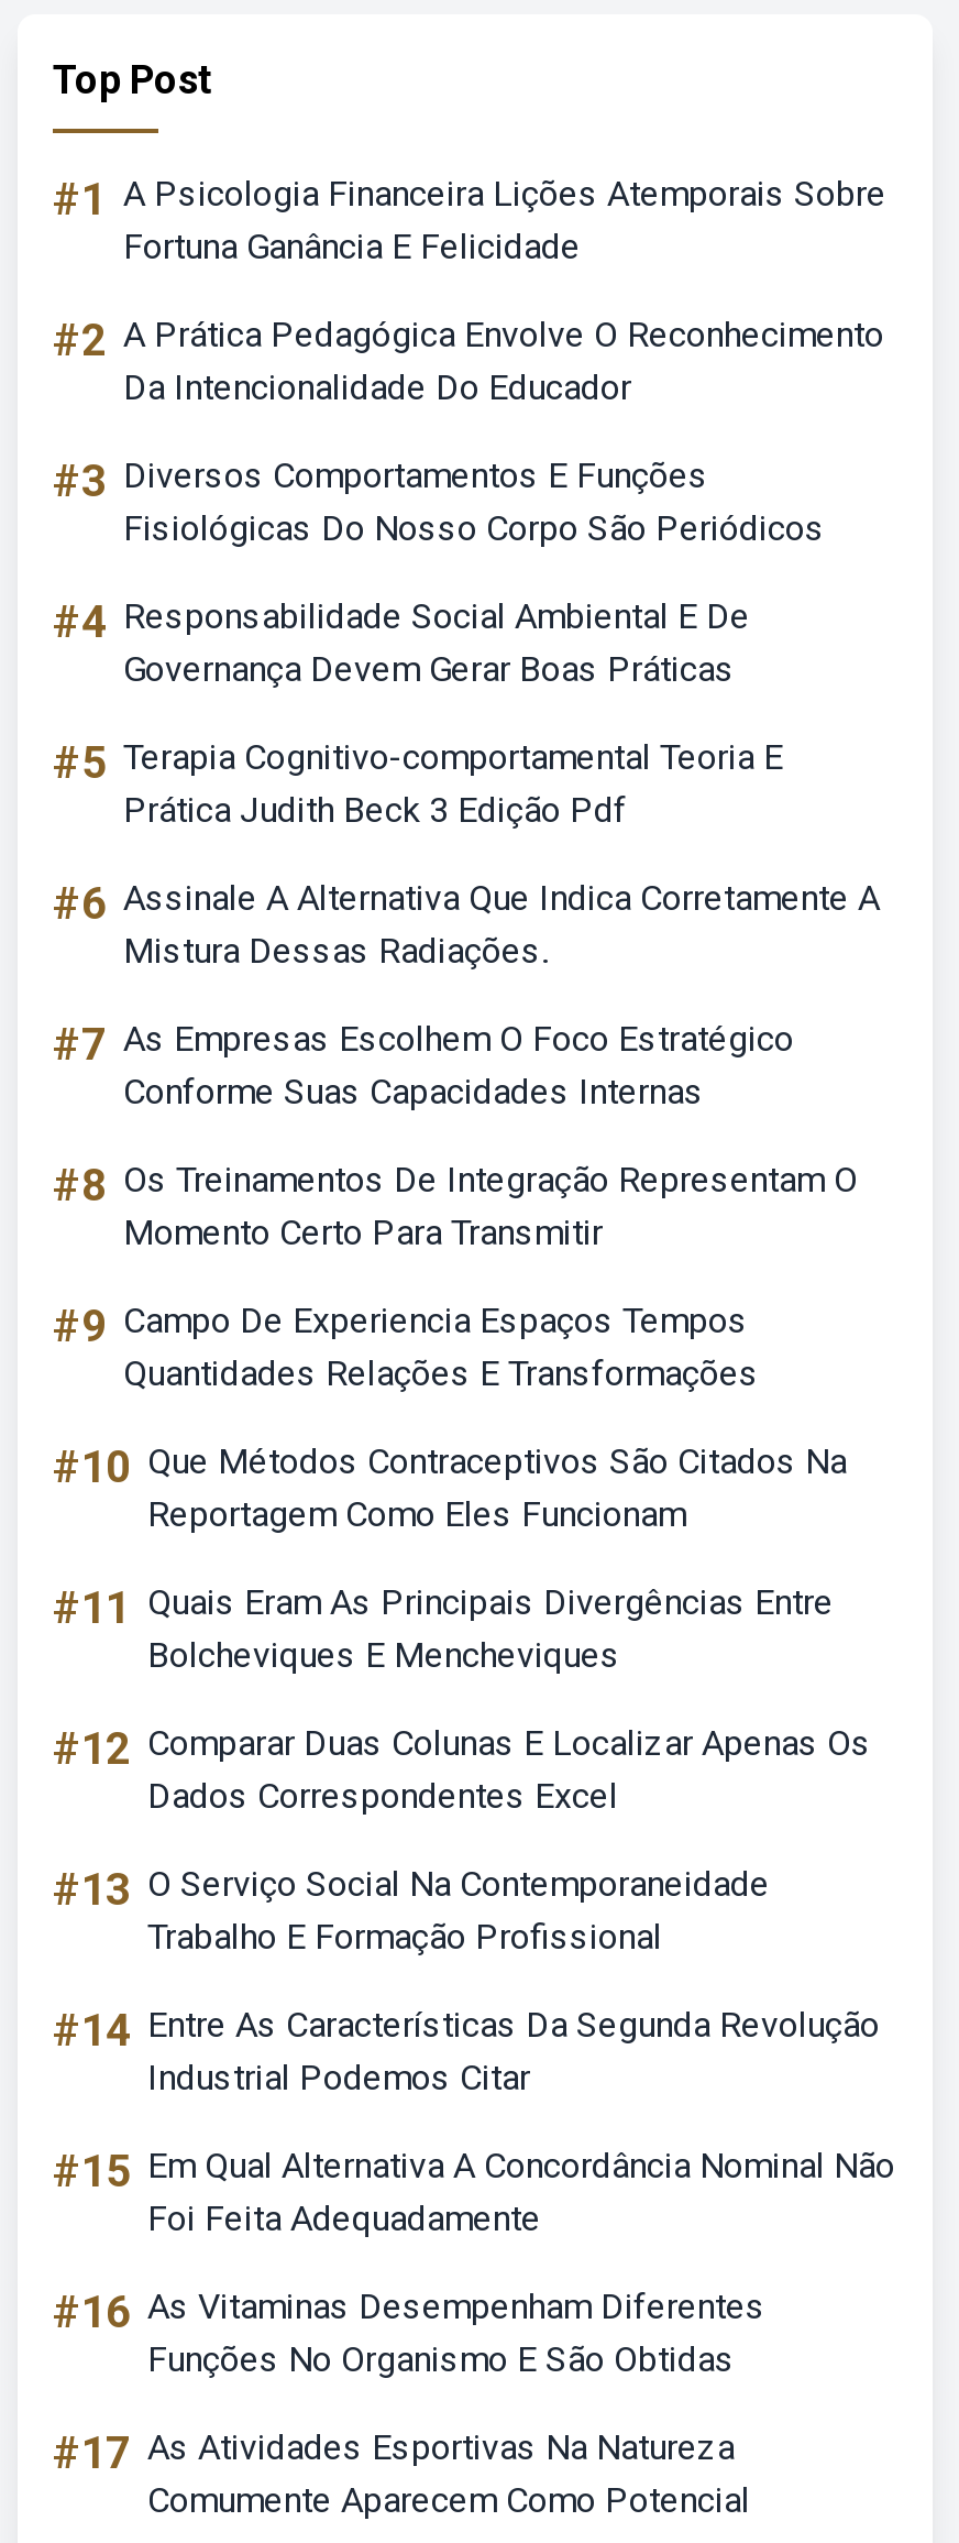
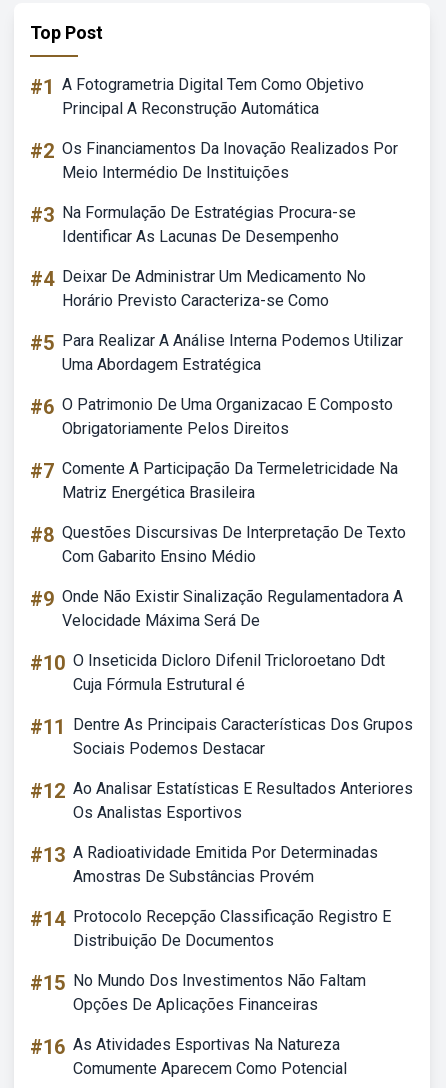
- #1 A Psicologia Financeira Lições Atemporais Sobre
- Fortuna Ganância E Felicidade
- #2 A Prática Pedagógica Envolve O Reconhecimento
- Da Intencionalidade Do Educador
- #3 Diversos Comportamentos E Funções
- Fisiológicas Do Nosso Corpo São Periódicos
- #4 Responsabilidade Social Ambiental E De
- Governança Devem Gerar Boas Práticas
- #5 Terapia Cognitivo-comportamental Teoria E
- Prática Judith Beck 3 Edição Pdf
- #6 Assinale A Alternativa Que Indica Corretamente A
- Mistura Dessas Radiações.
- #7 As Empresas Escolhem O Foco Estratégico
- Conforme Suas Capacidades Internas
- #8 Os Treinamentos De Integração Representam O
- Momento Certo Para Transmitir
- #9 Campo De Experiencia Espaços Tempos
- Quantidades Relações E Transformações
- #10 Que Métodos Contraceptivos São Citados Na
- Reportagem Como Eles Funcionam
- #11 Quais Eram As Principais Divergências Entre
- Bolcheviques E Mencheviques
- #12 Comparar Duas Colunas E Localizar Apenas Os
- Dados Correspondentes Excel
- #13 O Serviço Social Na Contemporaneidade
- Trabalho E Formação Profissional
- #14 Entre As Características Da Segunda Revolução
- Industrial Podemos Citar
- #15 Em Qual Alternativa A Concordância Nominal Não
- Foi Feita Adequadamente
- #16 As Vitaminas Desempenham Diferentes
- Funções No Organismo E São Obtidas
- #17 As Atividades Esportivas Na Natureza
+ #1 A Fotogrametria Digital Tem Como Objetivo
+ Principal A Reconstrução Automática
+ #2 Os Financiamentos Da Inovação Realizados Por
+ Meio Intermédio De Instituições
+ #3 Na Formulação De Estratégias Procura-se
+ Identificar As Lacunas De Desempenho
+ #4 Deixar De Administrar Um Medicamento No
+ Horário Previsto Caracteriza-se Como
+ #5 Para Realizar A Análise Interna Podemos Utilizar
+ Uma Abordagem Estratégica
+ #6 O Patrimonio De Uma Organizacao E Composto
+ Obrigatoriamente Pelos Direitos
+ #7 Comente A Participação Da Termeletricidade Na
+ Matriz Energética Brasileira
+ #8 Questões Discursivas De Interpretação De Texto
+ Com Gabarito Ensino Médio
+ #9 Onde Não Existir Sinalização Regulamentadora A
+ Velocidade Máxima Será De
+ #10 O Inseticida Dicloro Difenil Tricloroetano Ddt
+ Cuja Fórmula Estrutural é
+ #11 Dentre As Principais Características Dos Grupos
+ Sociais Podemos Destacar
+ #12 Ao Analisar Estatísticas E Resultados Anteriores
+ Os Analistas Esportivos
+ #13 A Radioatividade Emitida Por Determinadas
+ Amostras De Substâncias Provém
+ #14 Protocolo Recepção Classificação Registro E
+ Distribuição De Documentos
+ #15 No Mundo Dos Investimentos Não Faltam
+ Opções De Aplicações Financeiras
+ #16 As Atividades Esportivas Na Natureza
